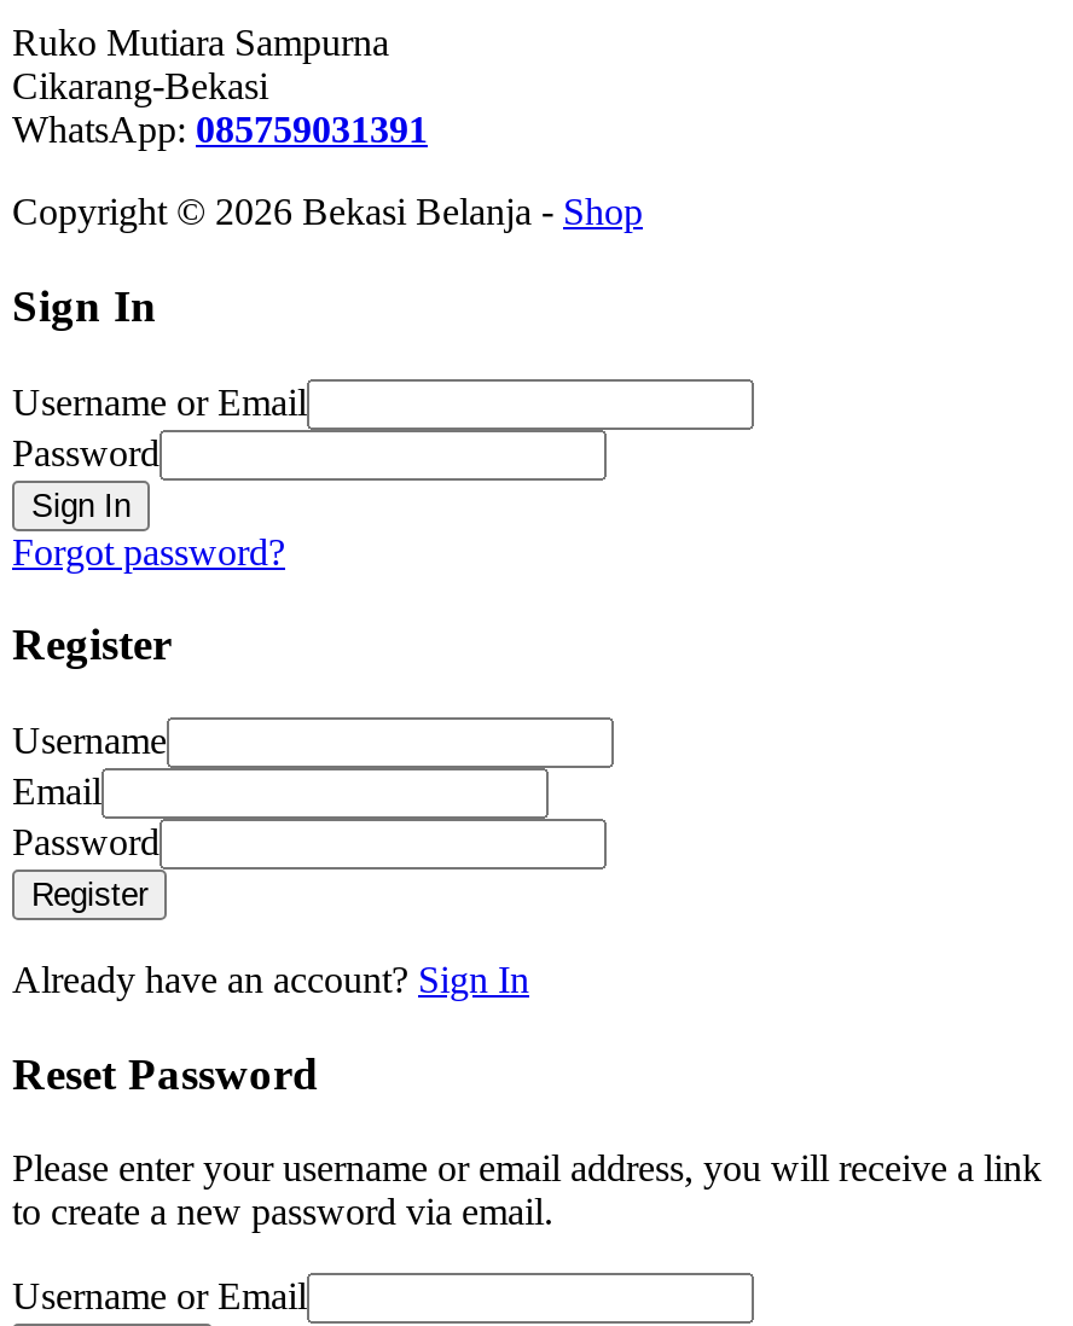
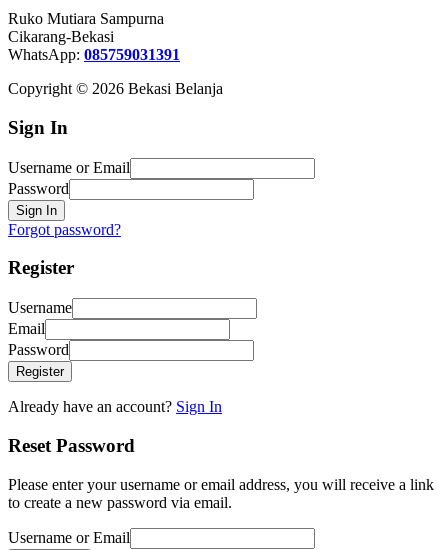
- Copyright © 2026 Bekasi Belanja - Shop
+ Copyright © 2026 Bekasi Belanja
